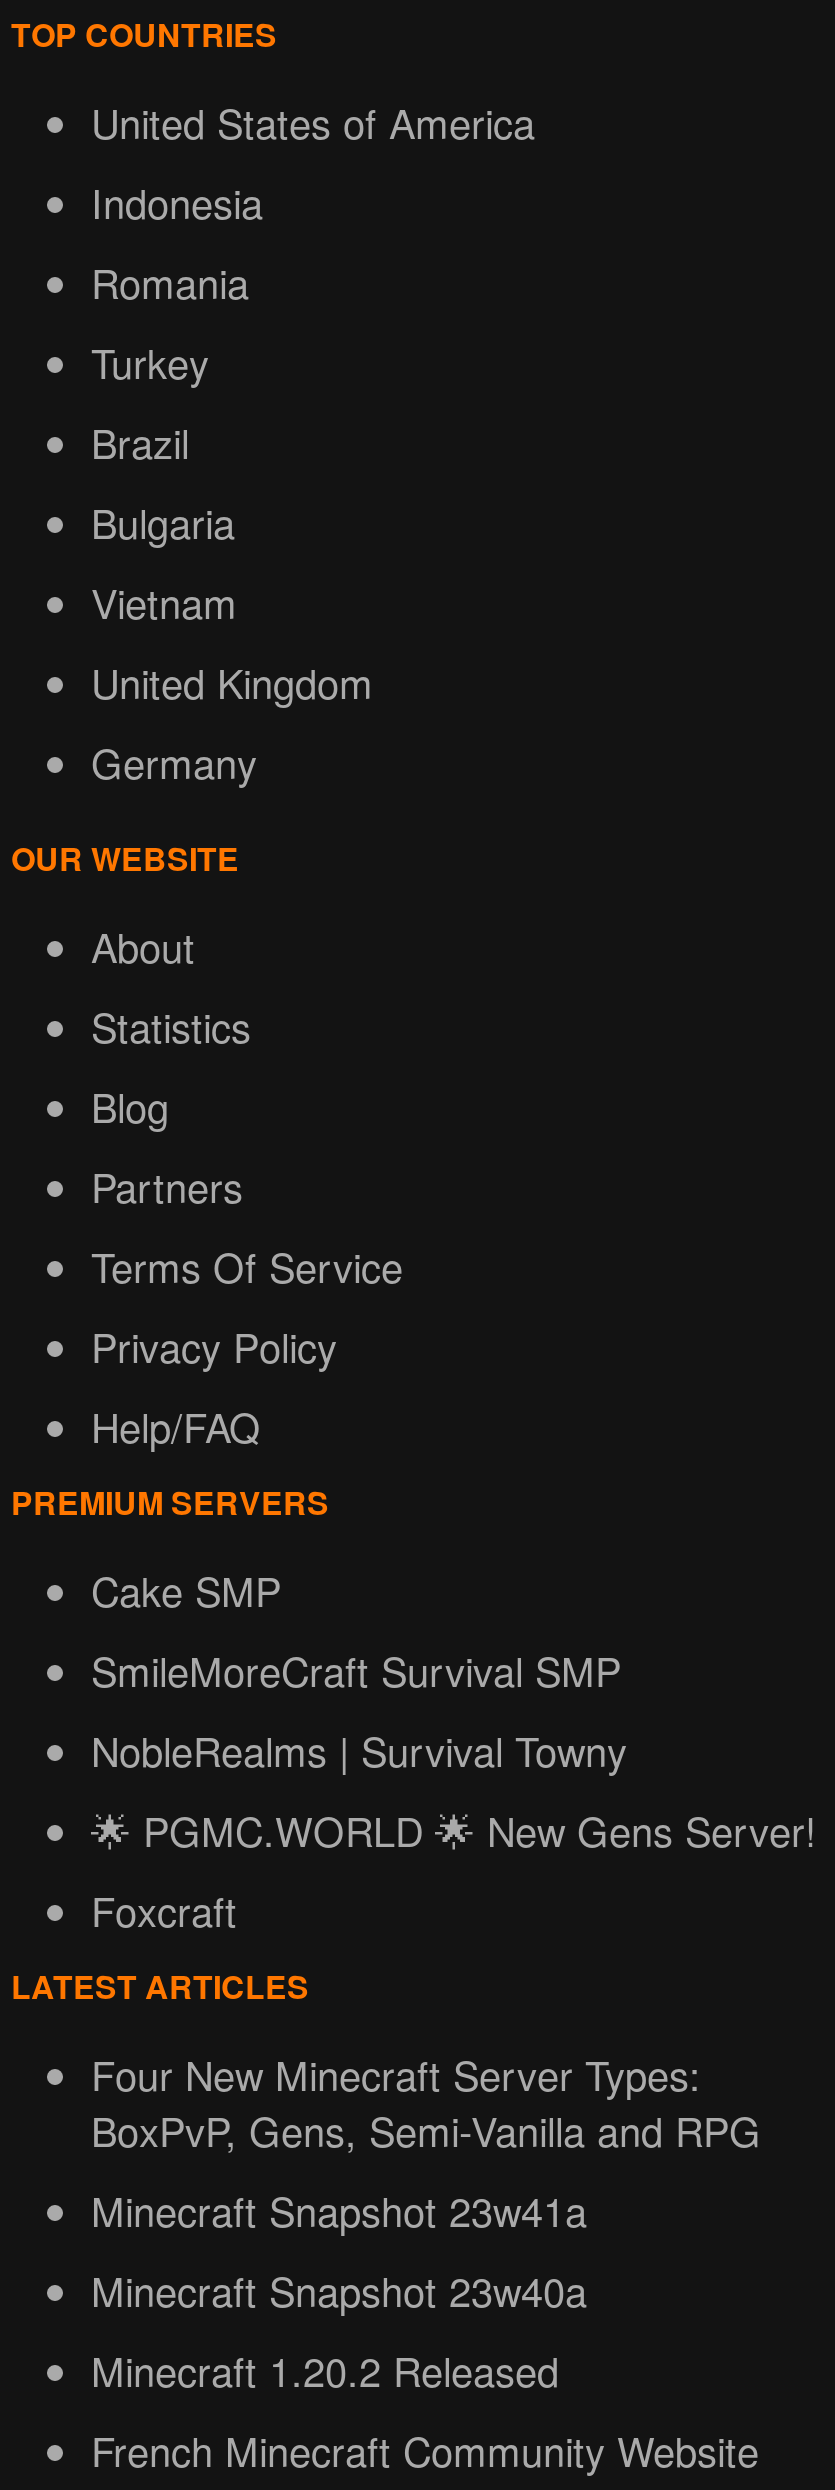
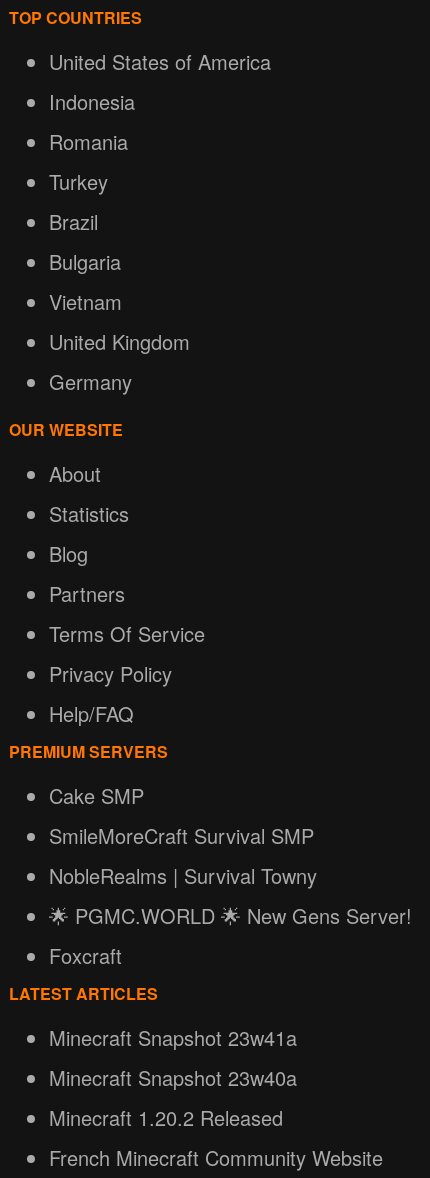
- Four New Minecraft Server Types:
- BoxPvP, Gens, Semi-Vanilla and RPG
